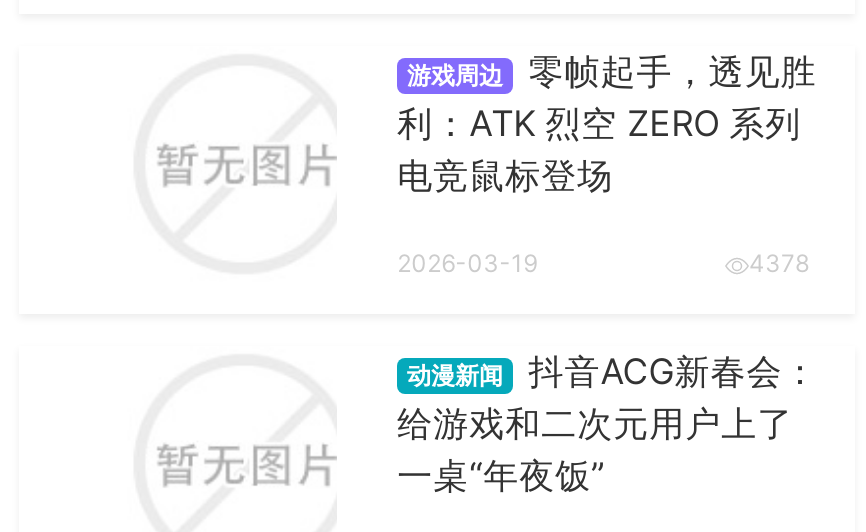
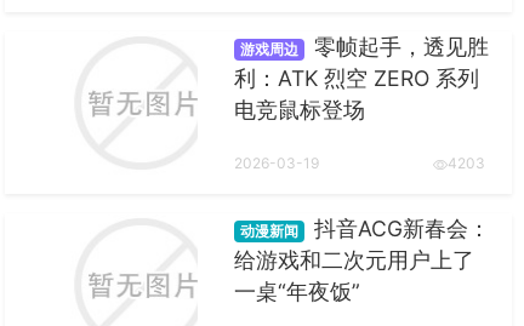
- 4378
+ 4203
